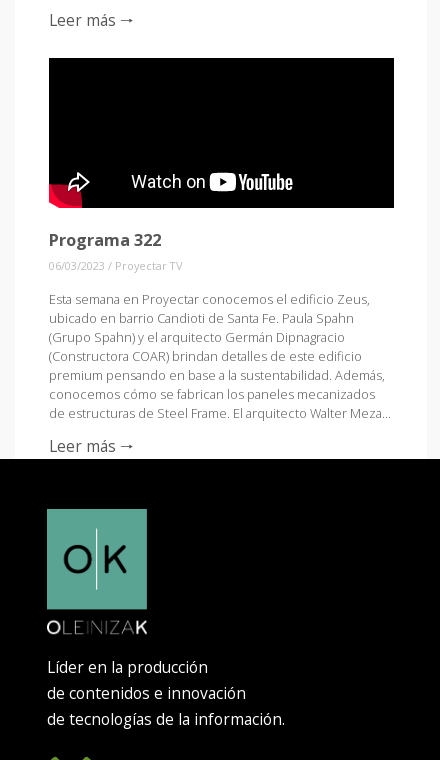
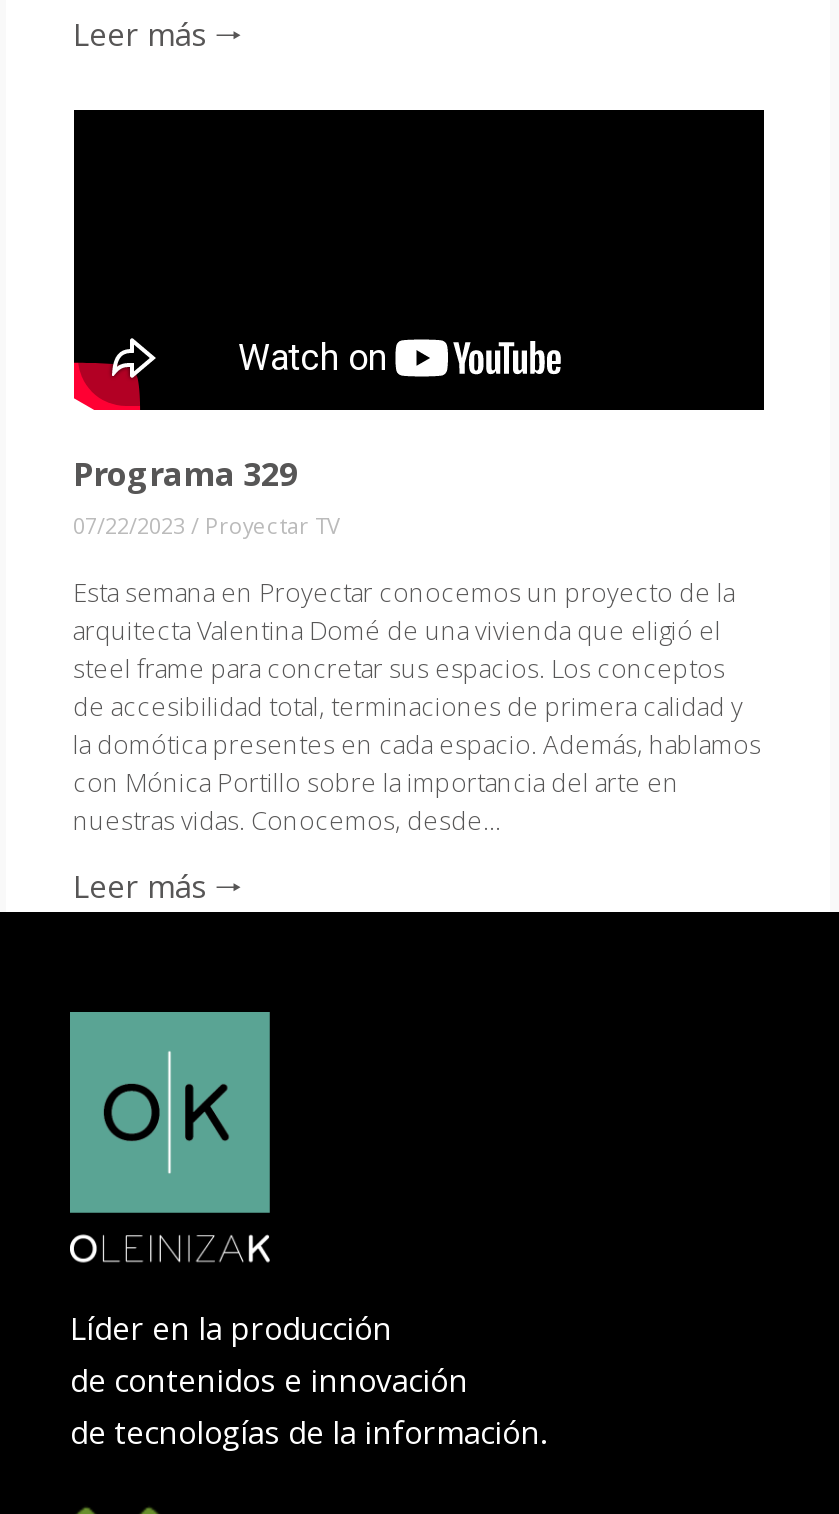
- Programa 322
- 06/03/2023 / Proyectar TV
+ Programa 329
+ 07/22/2023 / Proyectar TV

- Esta semana en Proyectar conocemos el edificio Zeus,
- ubicado en barrio Candioti de Santa Fe. Paula Spahn
- (Grupo Spahn) y el arquitecto Germán Dipnagracio
- (Constructora COAR) brindan detalles de este edificio
- premium pensando en base a la sustentabilidad. Además,
- conocemos cómo se fabrican los paneles mecanizados
- de estructuras de Steel Frame. El arquitecto Walter Meza…
+ Esta semana en Proyectar conocemos un proyecto de la
+ arquitecta Valentina Domé de una vivienda que eligió el
+ steel frame para concretar sus espacios. Los conceptos
+ de accesibilidad total, terminaciones de primera calidad y
+ la domótica presentes en cada espacio. Además, hablamos
+ con Mónica Portillo sobre la importancia del arte en
+ nuestras vidas. Conocemos, desde…
